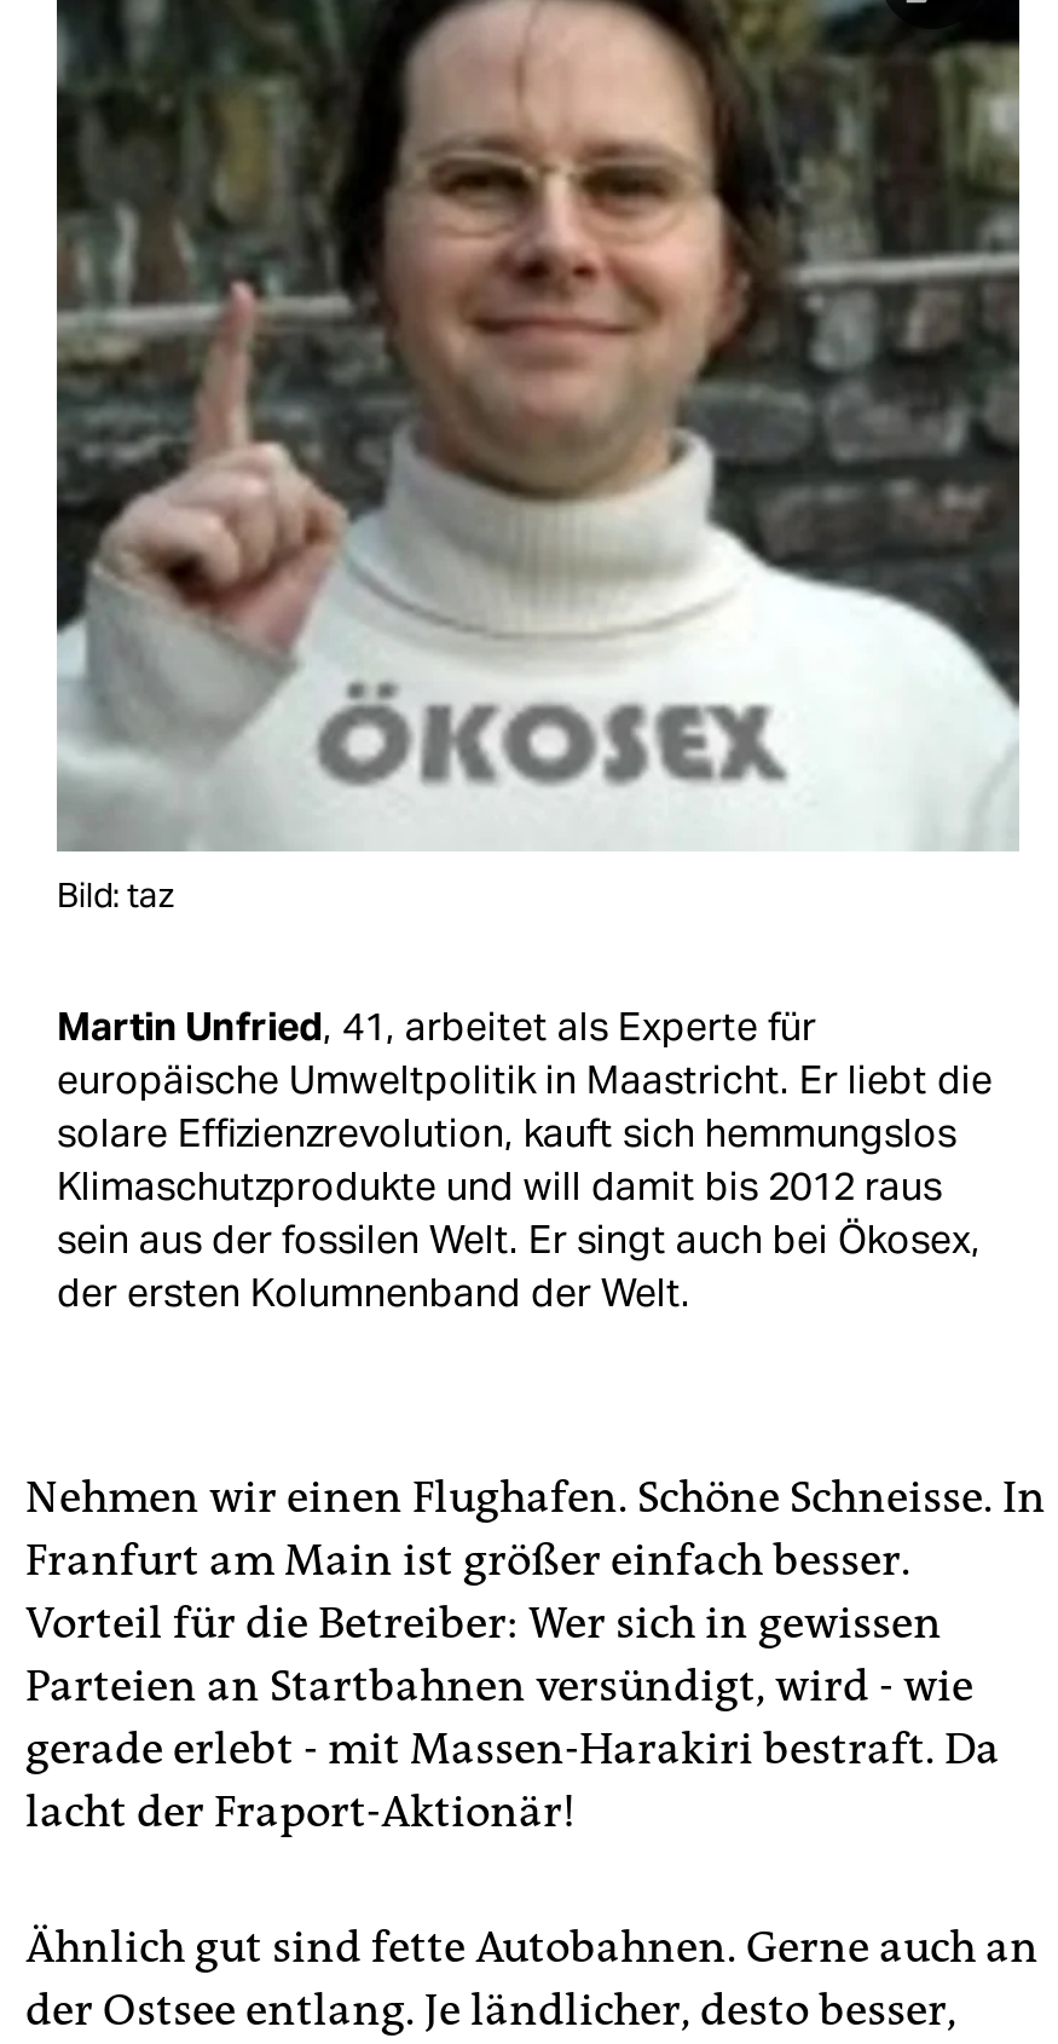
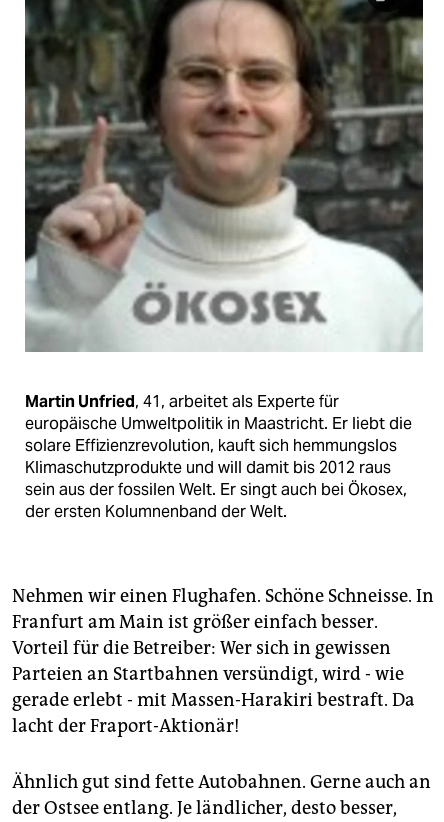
- Bild: taz
